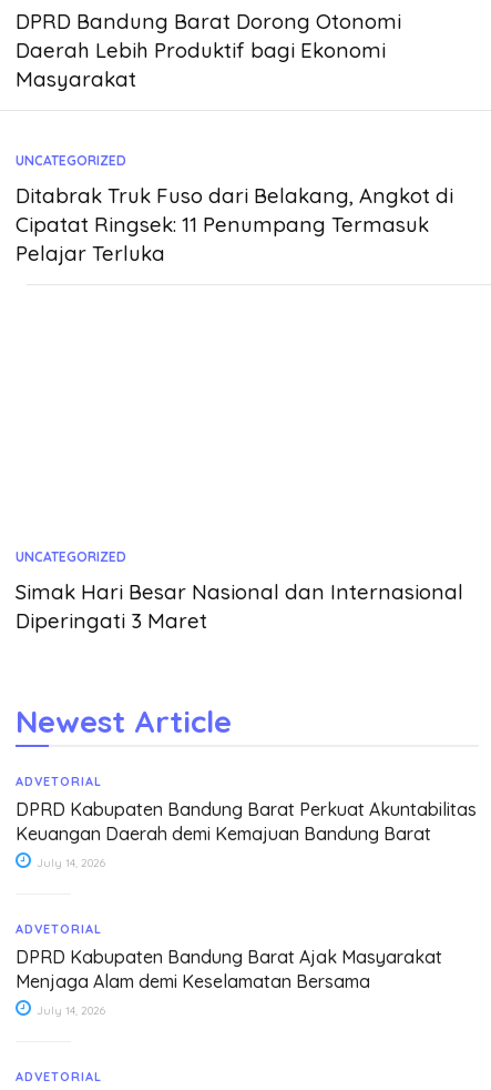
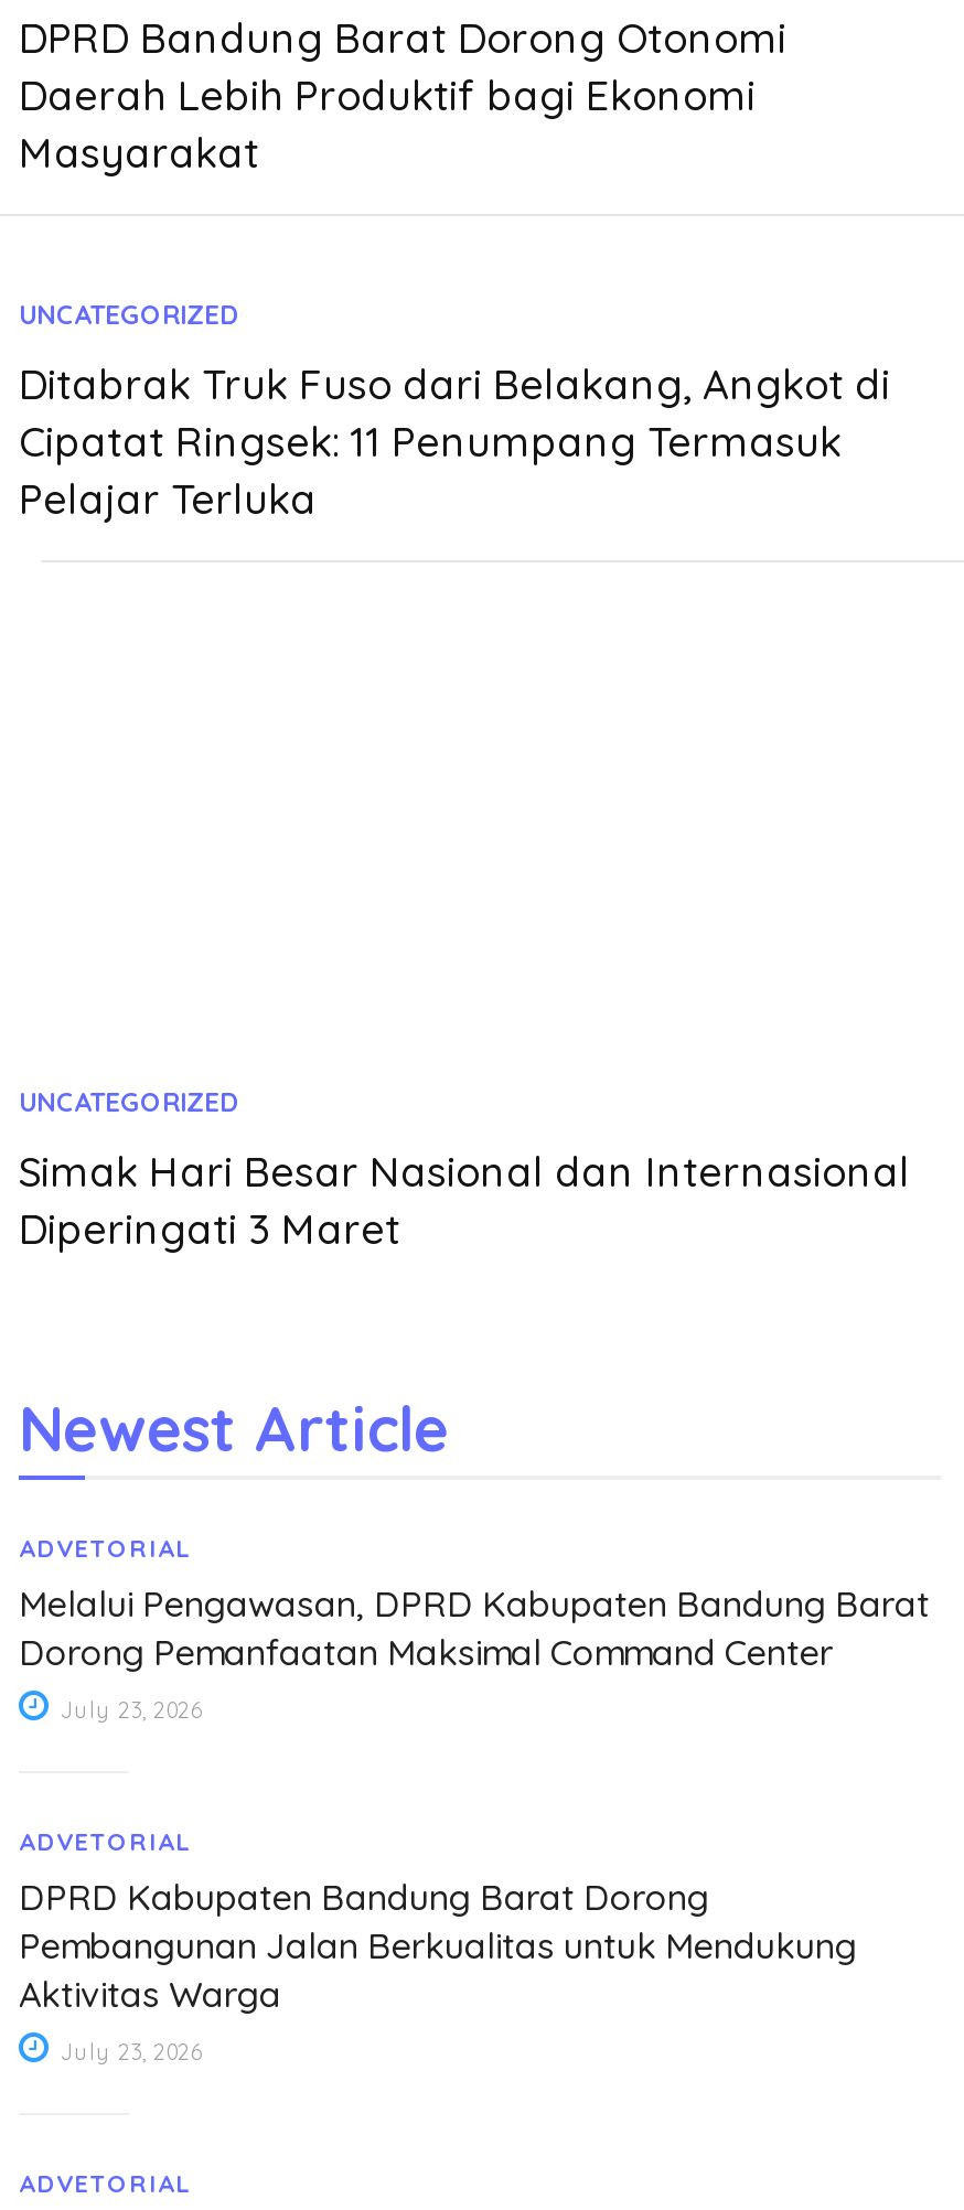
- DPRD Kabupaten Bandung Barat Perkuat Akuntabilitas
- Keuangan Daerah demi Kemajuan Bandung Barat
+ Melalui Pengawasan, DPRD Kabupaten Bandung Barat
+ Dorong Pemanfaatan Maksimal Command Center

- July 14, 2026
+ July 23, 2026

- DPRD Kabupaten Bandung Barat Ajak Masyarakat
- Menjaga Alam demi Keselamatan Bersama
+ DPRD Kabupaten Bandung Barat Dorong
+ Pembangunan Jalan Berkualitas untuk Mendukung
+ Aktivitas Warga

- July 14, 2026
+ July 23, 2026
